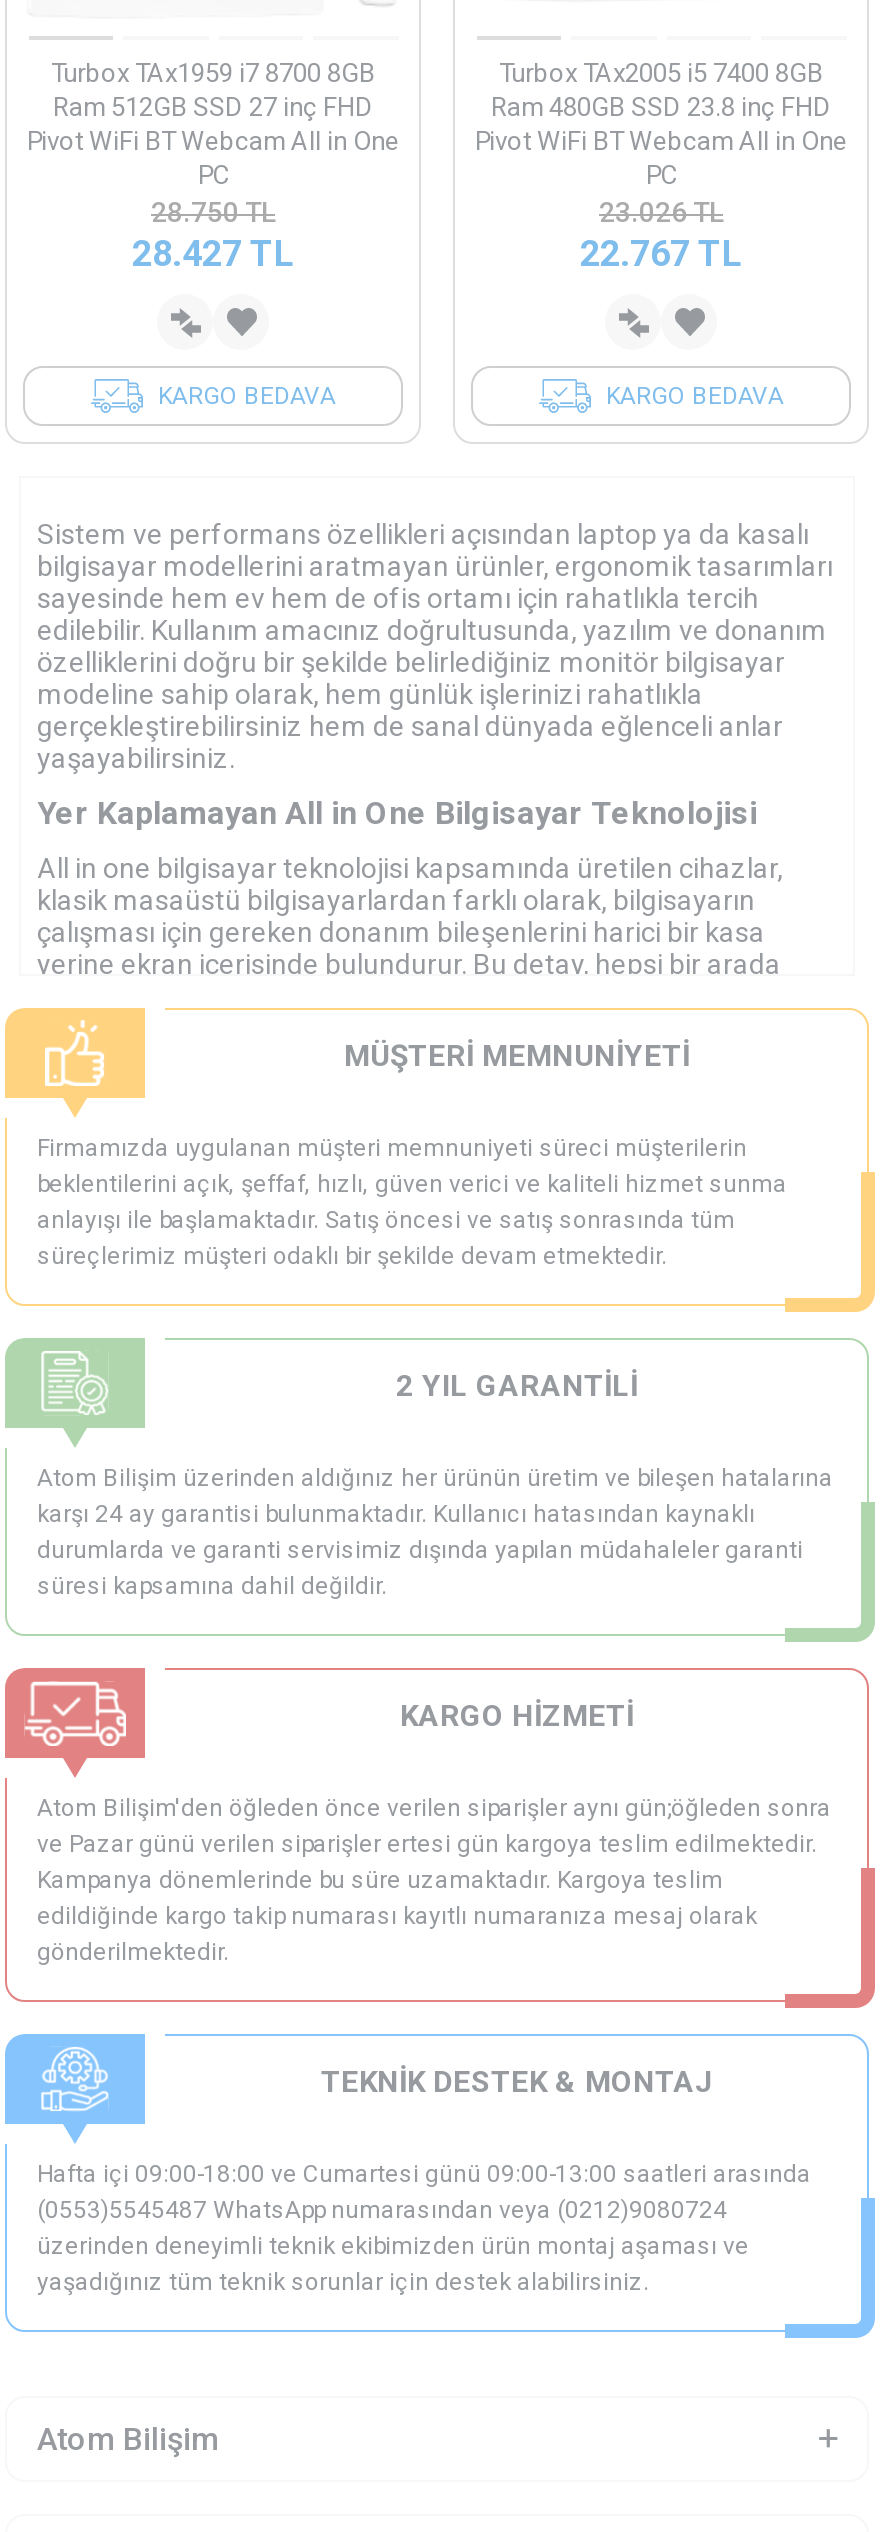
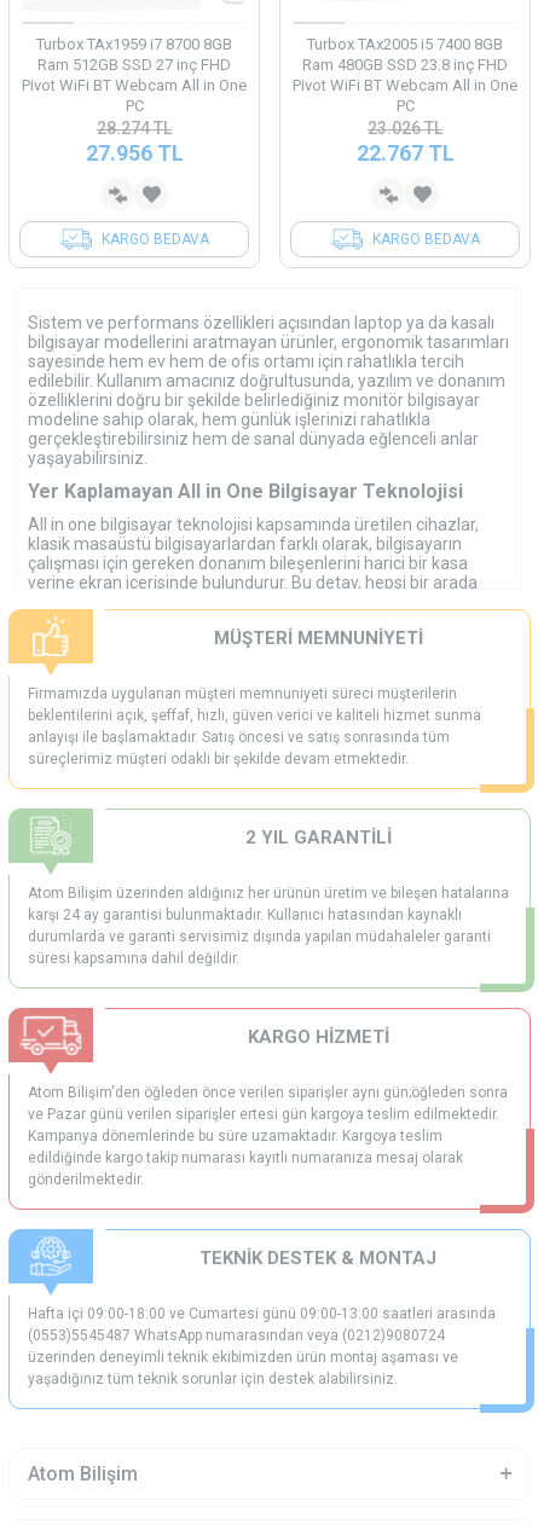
- 28.750TL
+ 28.274TL

- 28.427 TL
+ 27.956 TL
